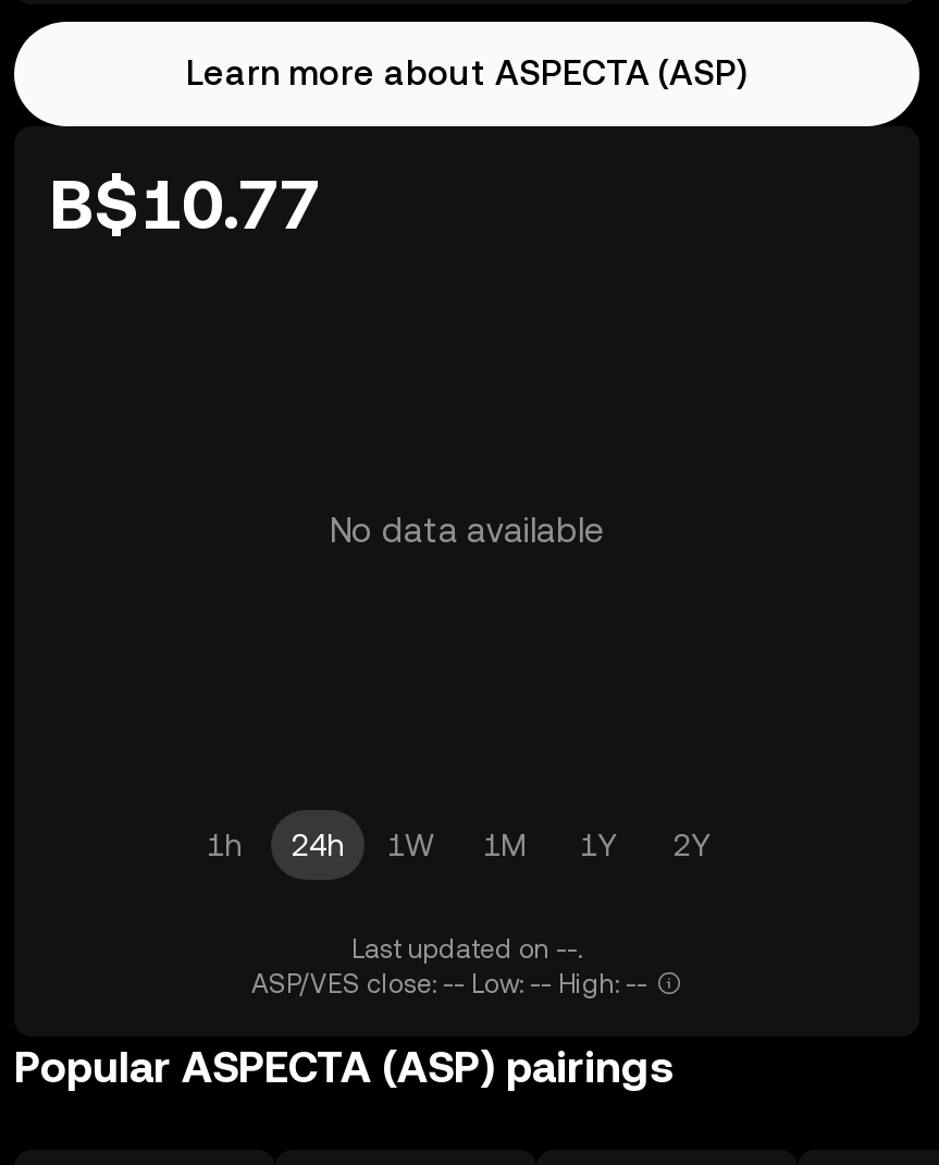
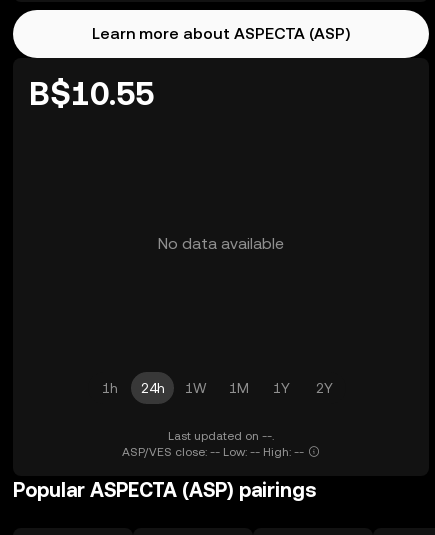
- B$10.77
+ B$10.55
